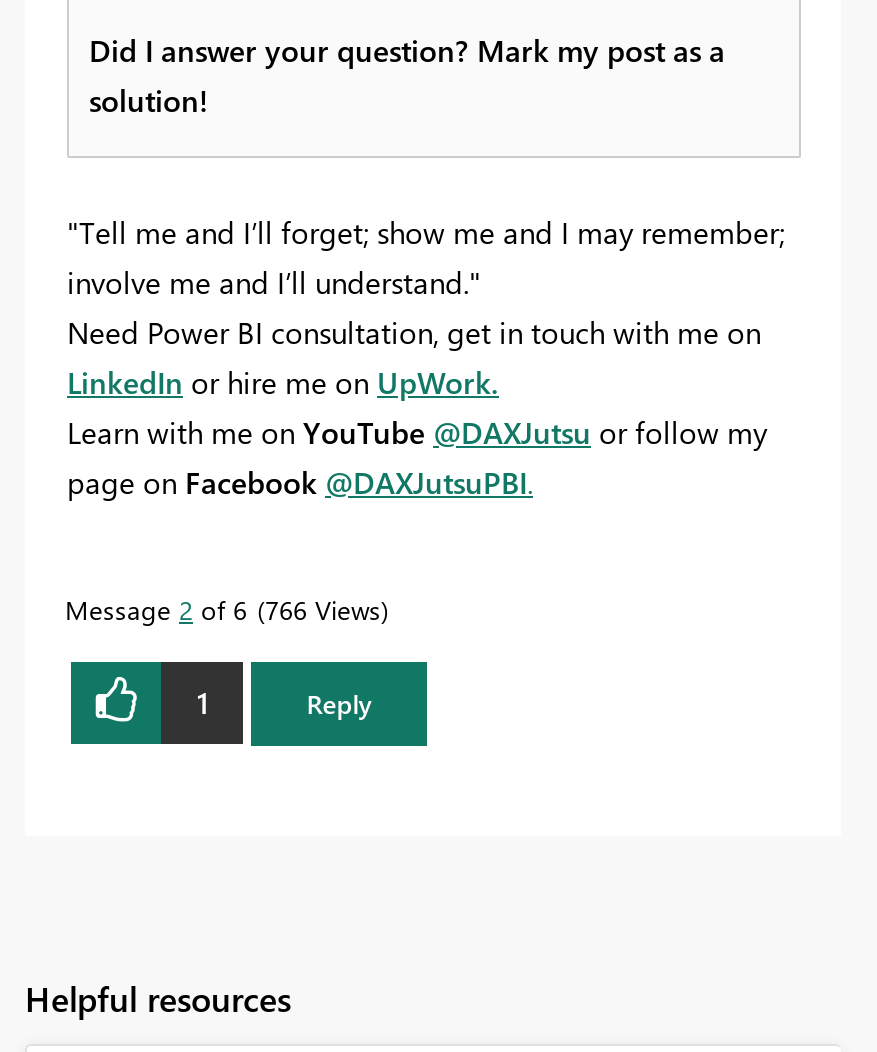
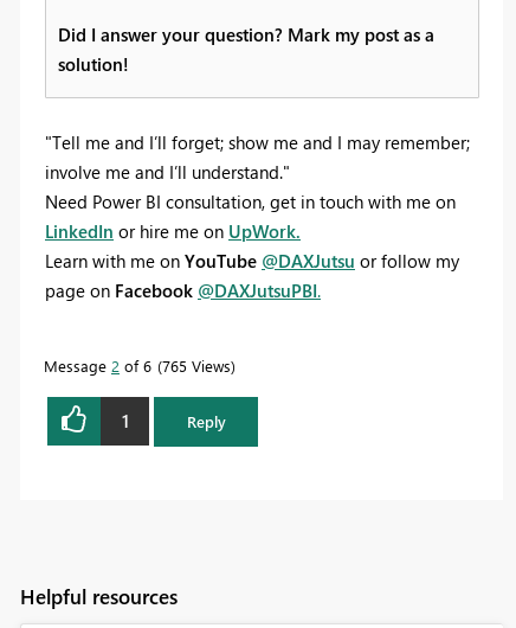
- Message 2 of 6 766 Views
+ Message 2 of 6 765 Views
